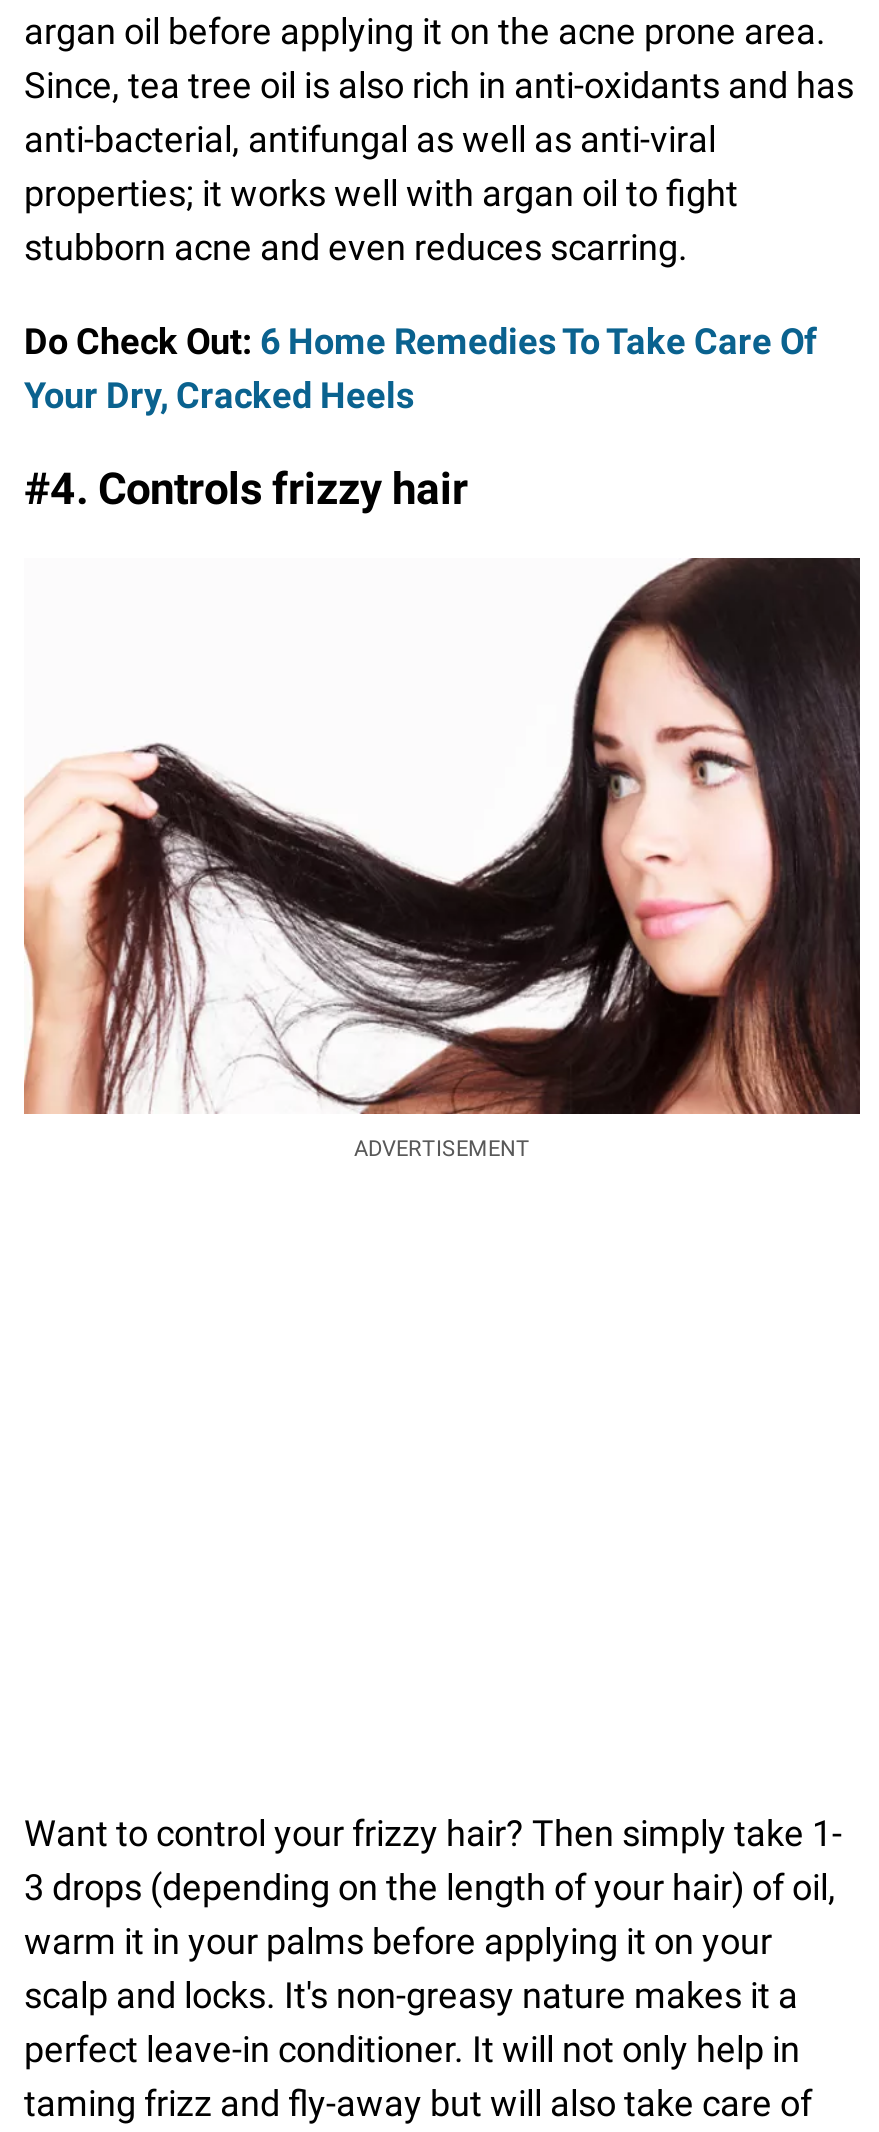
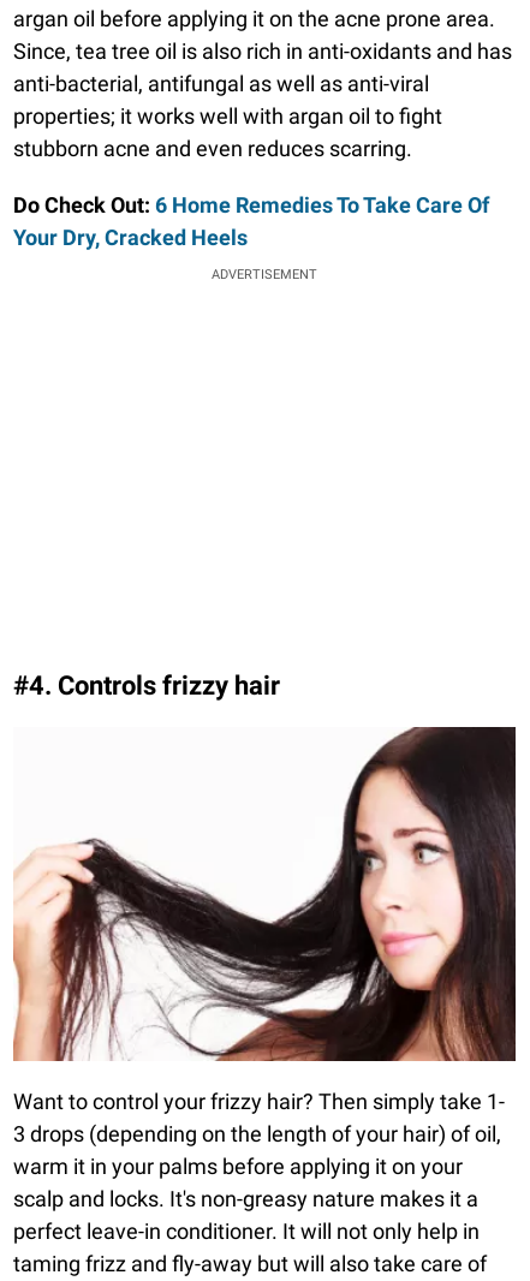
moved down: #4. Controls frizzy hair

moved down: [image]

moved up: ADVERTISEMENT
